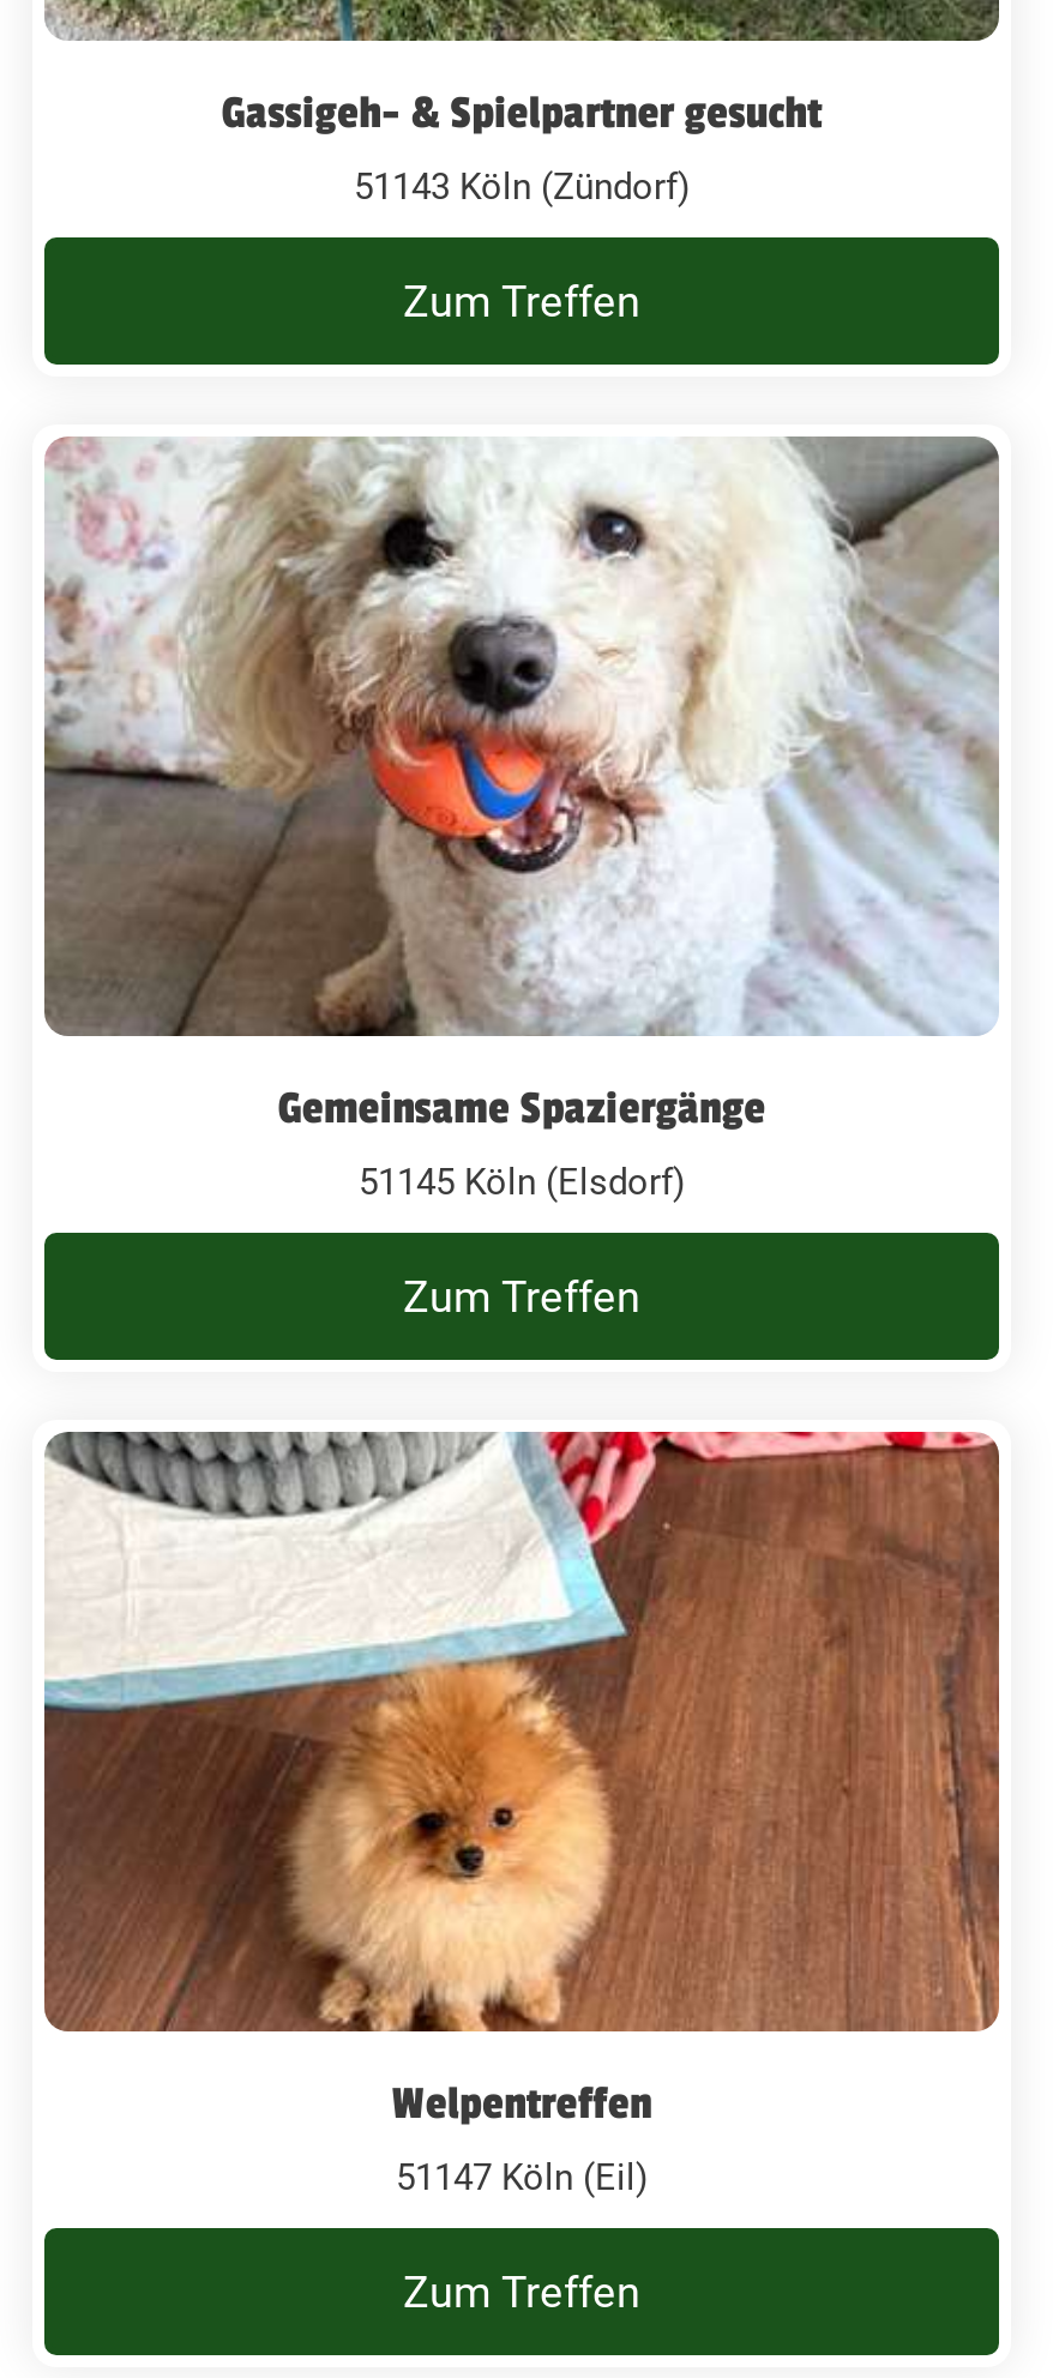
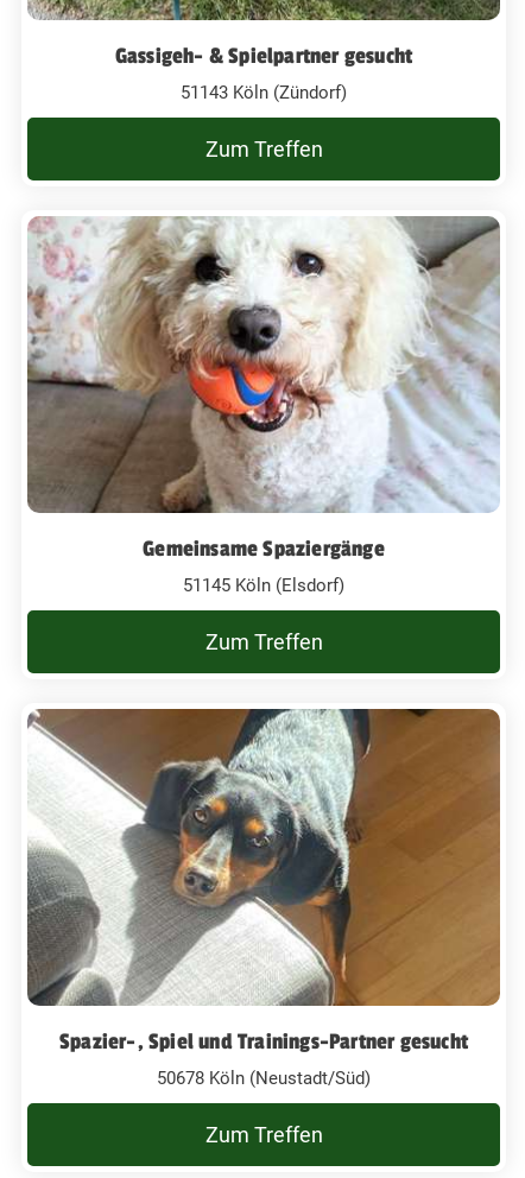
- [image]
- Welpentreffen
+ [image]
+ Spazier-, Spiel und Trainings-Partner gesucht

- 51147 Köln (Eil)
+ 50678 Köln (Neustadt/Süd)
